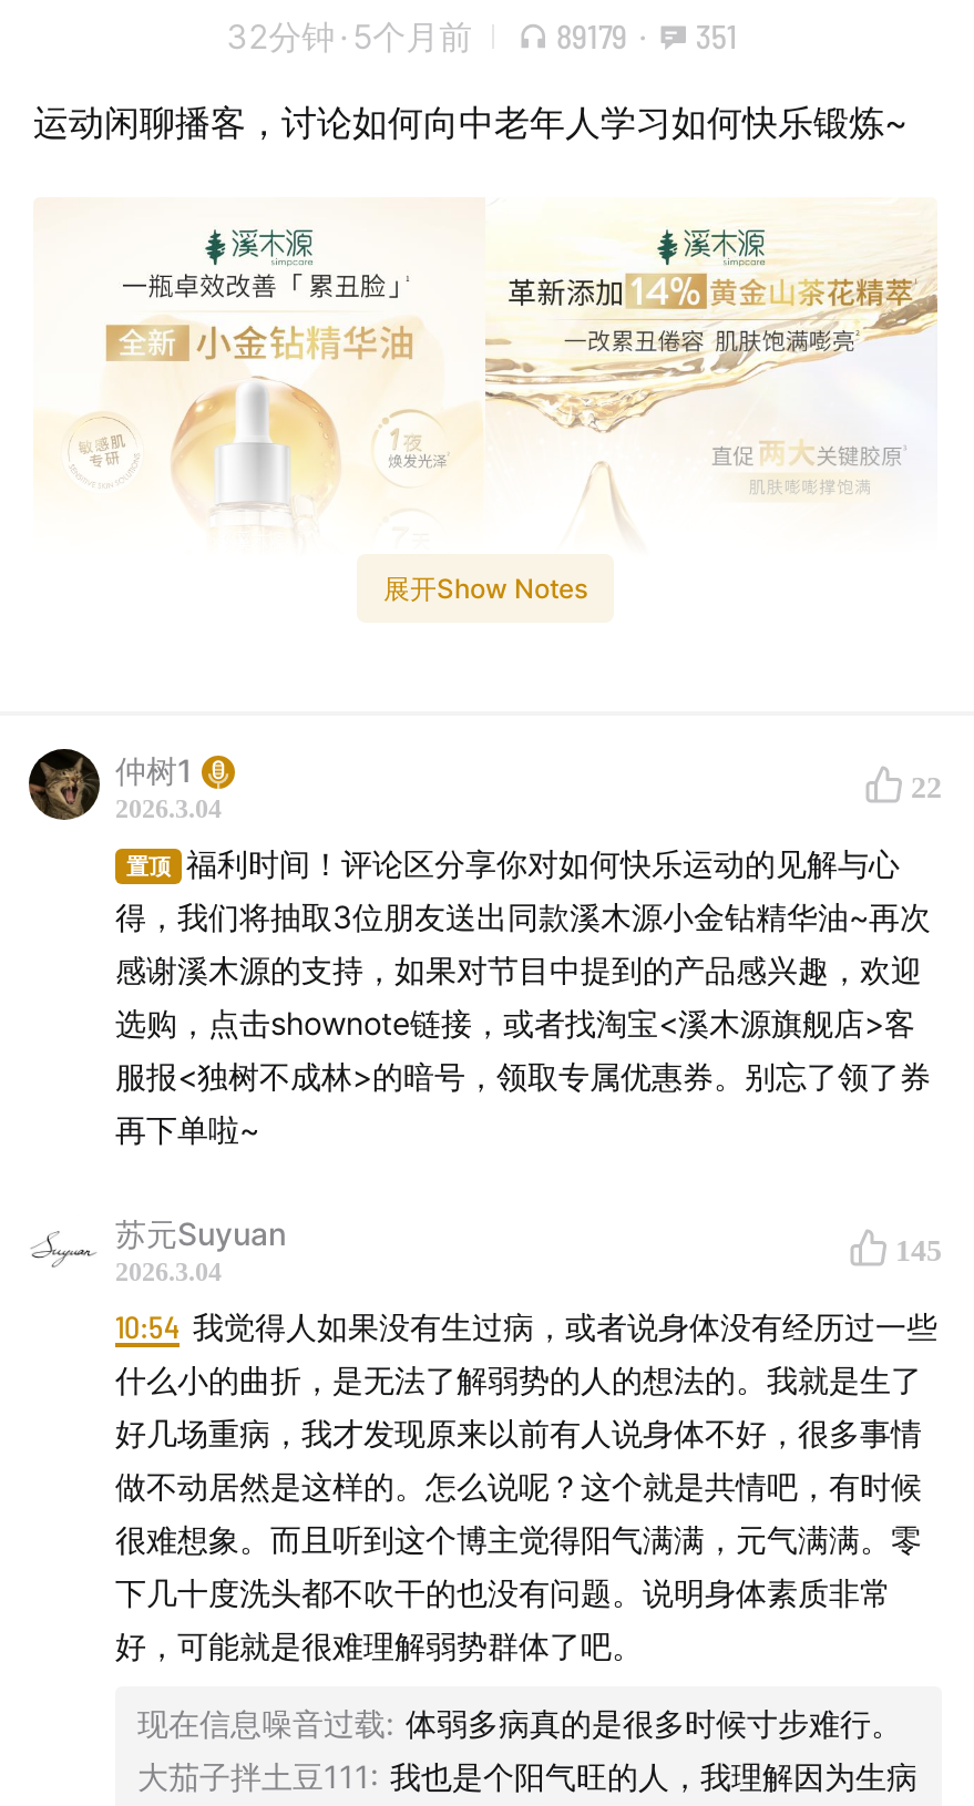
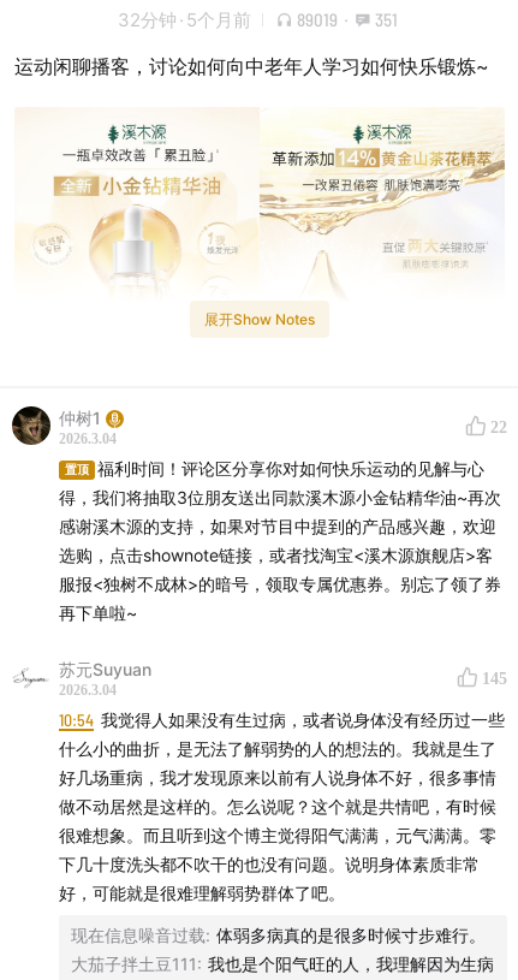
- 32分钟 · 5个月前 89179 · 351
+ 32分钟 · 5个月前 89019 · 351
